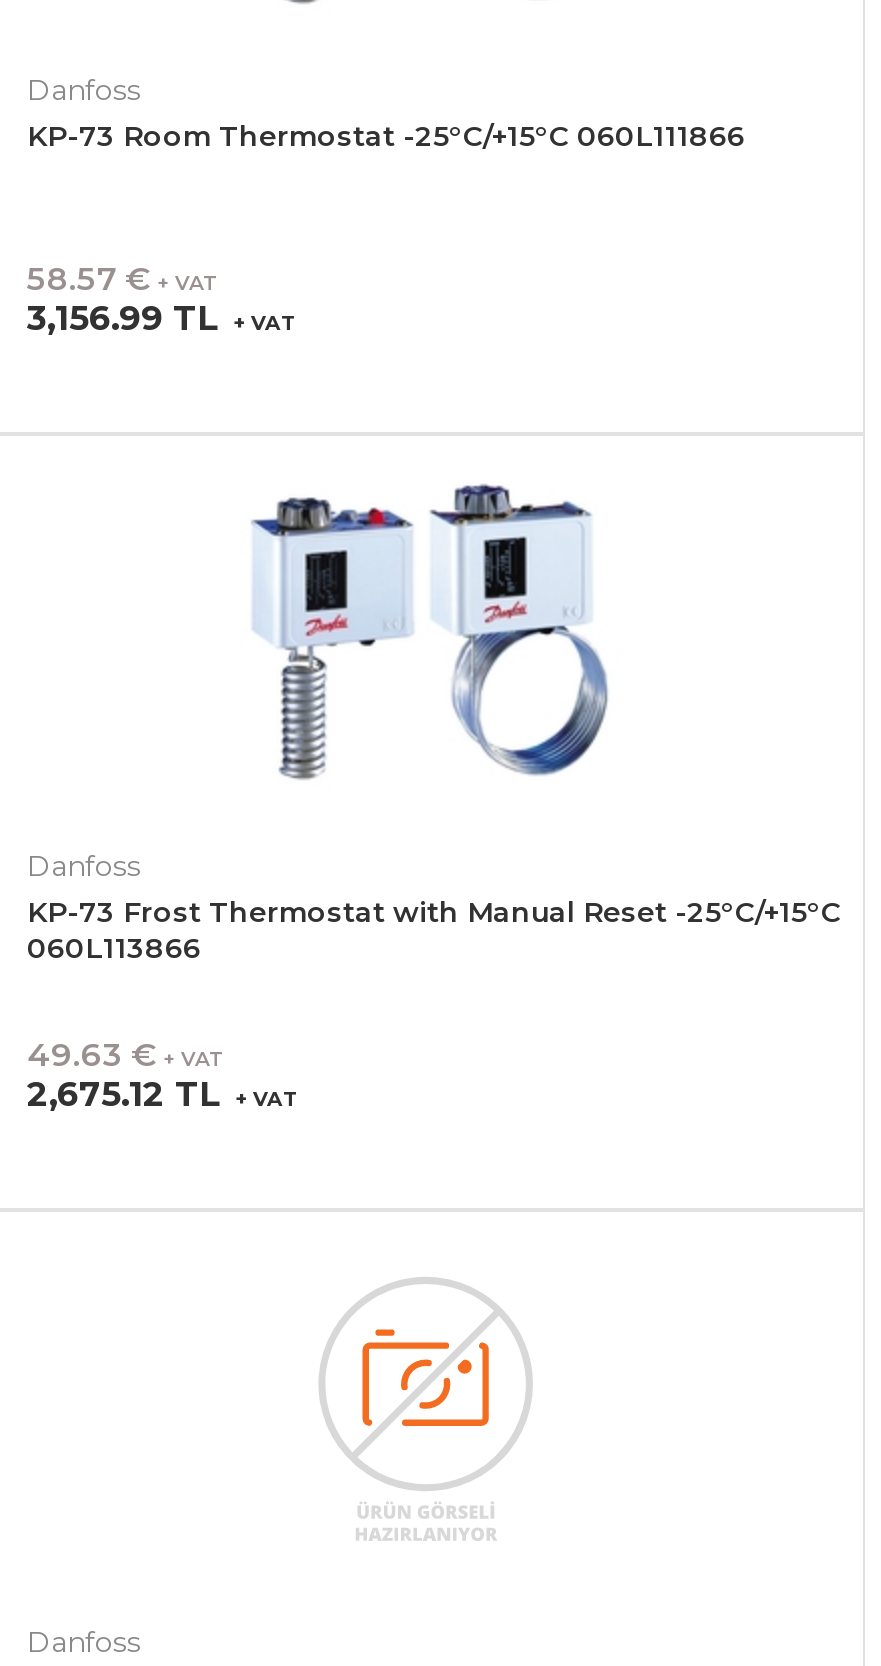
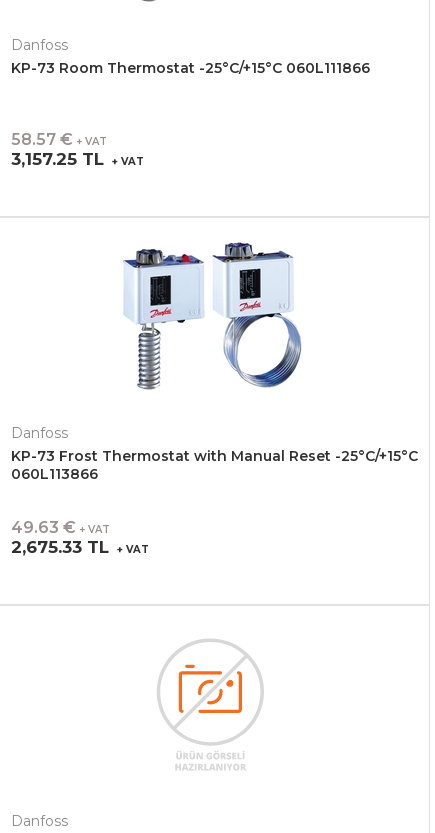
- 3,156.99 TL + VAT
+ 3,157.25 TL + VAT

- 2,675.12 TL + VAT
+ 2,675.33 TL + VAT
